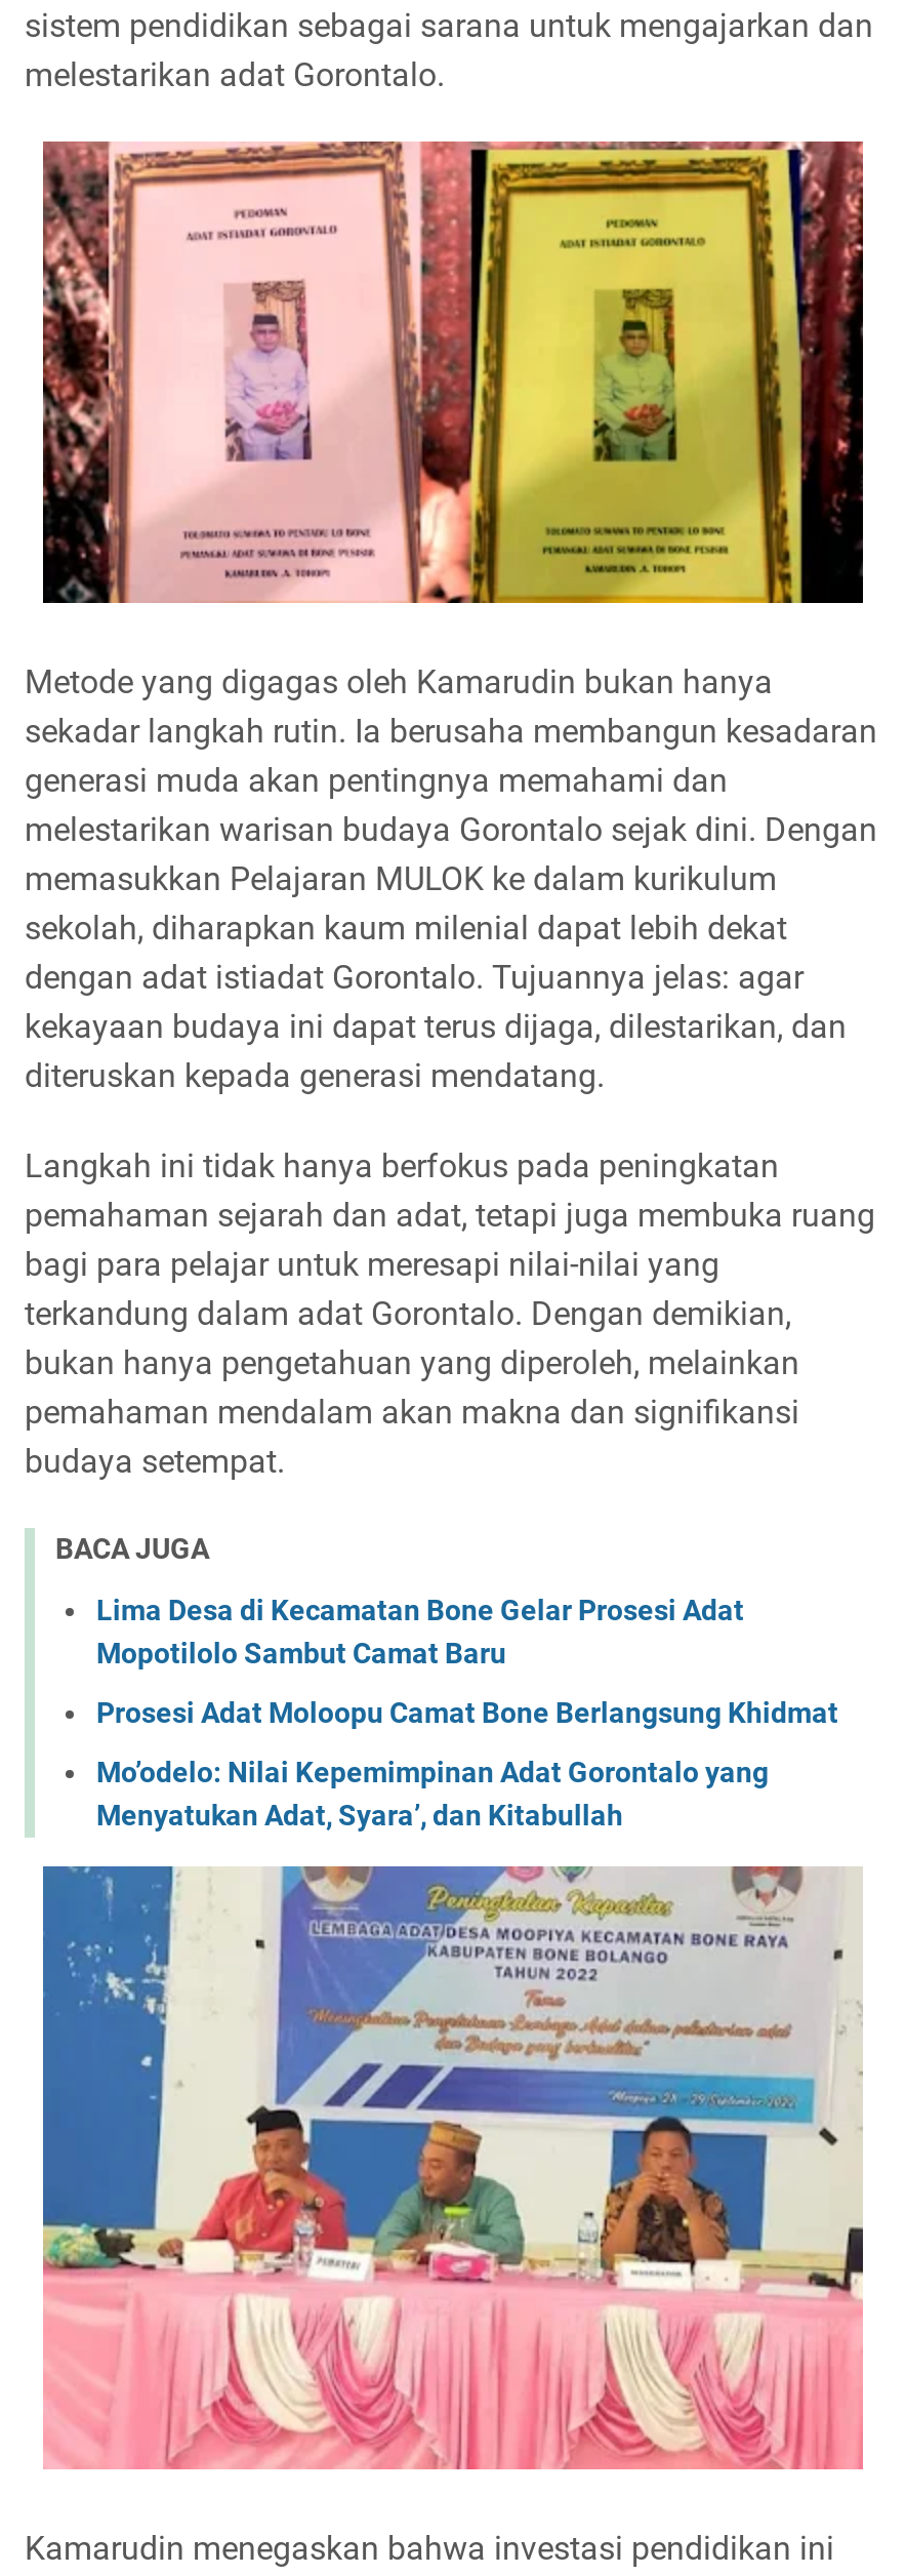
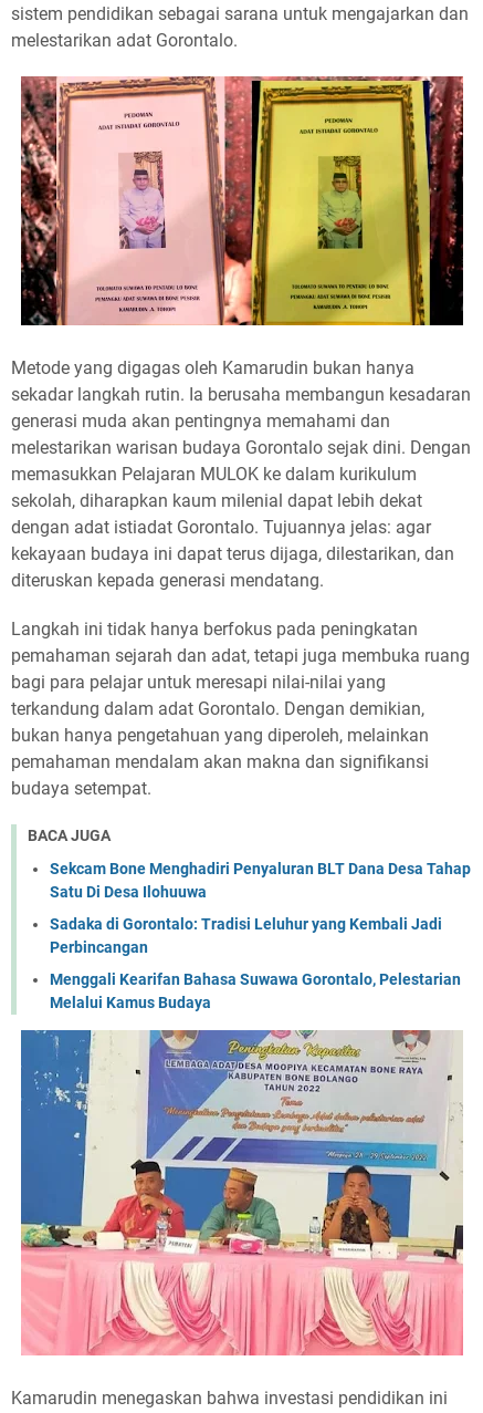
- Lima Desa di Kecamatan Bone Gelar Prosesi Adat
- Mopotilolo Sambut Camat Baru
+ Sekcam Bone Menghadiri Penyaluran BLT Dana Desa Tahap
+ Satu Di Desa Ilohuuwa

- Prosesi Adat Moloopu Camat Bone Berlangsung Khidmat
+ Sadaka di Gorontalo: Tradisi Leluhur yang Kembali Jadi
+ Perbincangan

- Mo’odelo: Nilai Kepemimpinan Adat Gorontalo yang
- Menyatukan Adat, Syara’, dan Kitabullah
+ Menggali Kearifan Bahasa Suwawa Gorontalo, Pelestarian
+ Melalui Kamus Budaya
